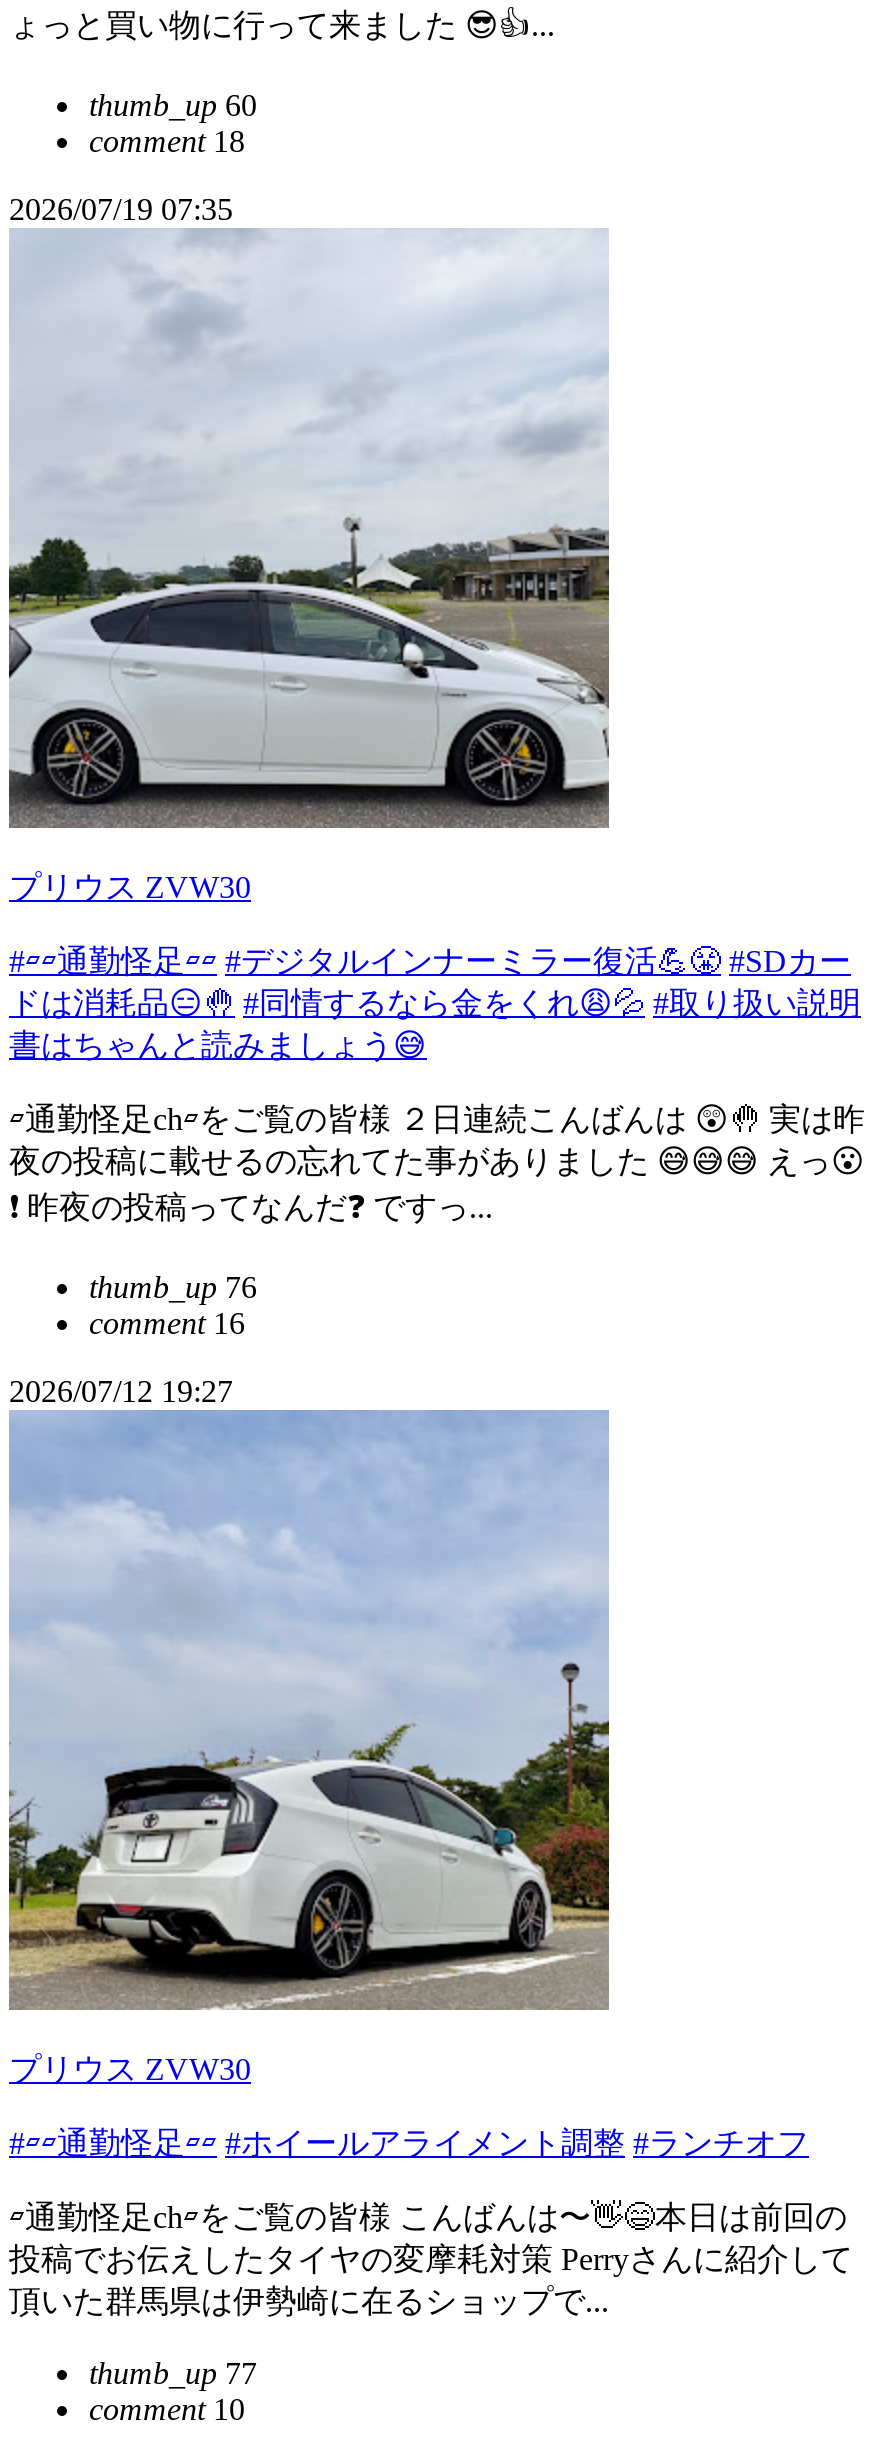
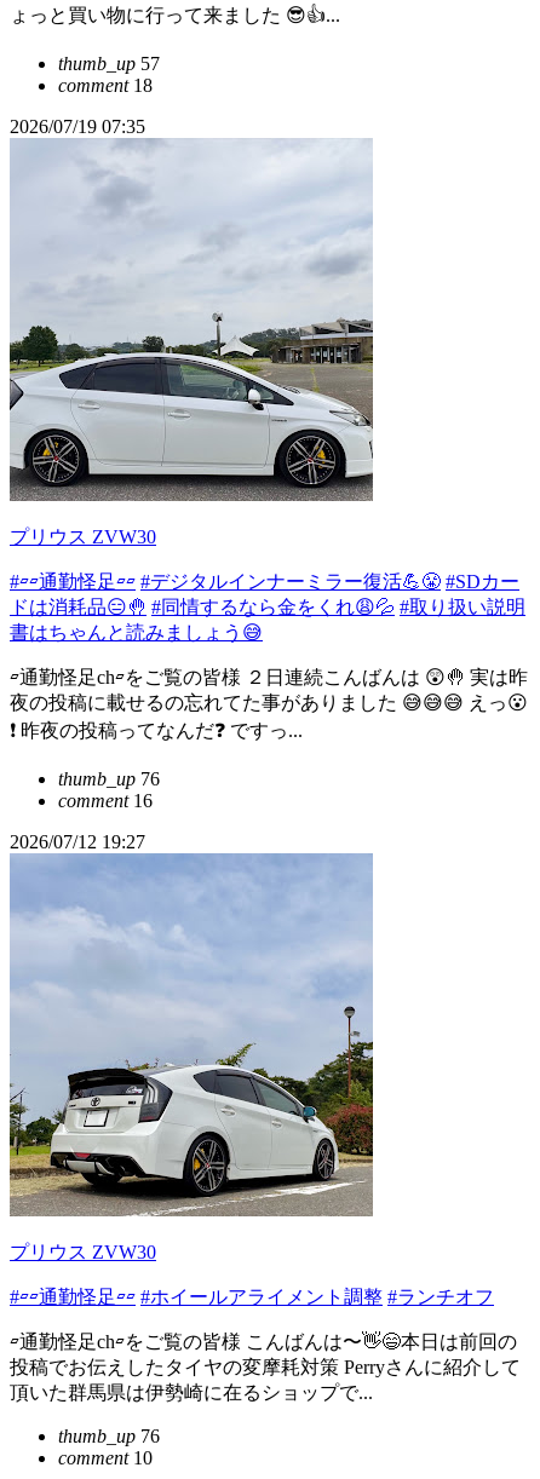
- thumb_up 60
+ thumb_up 57

- thumb_up 77
+ thumb_up 76
